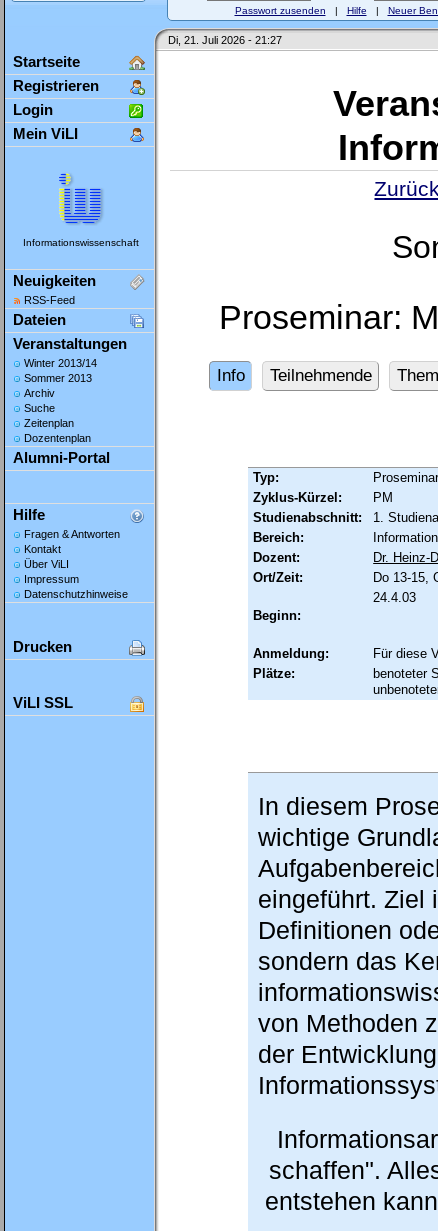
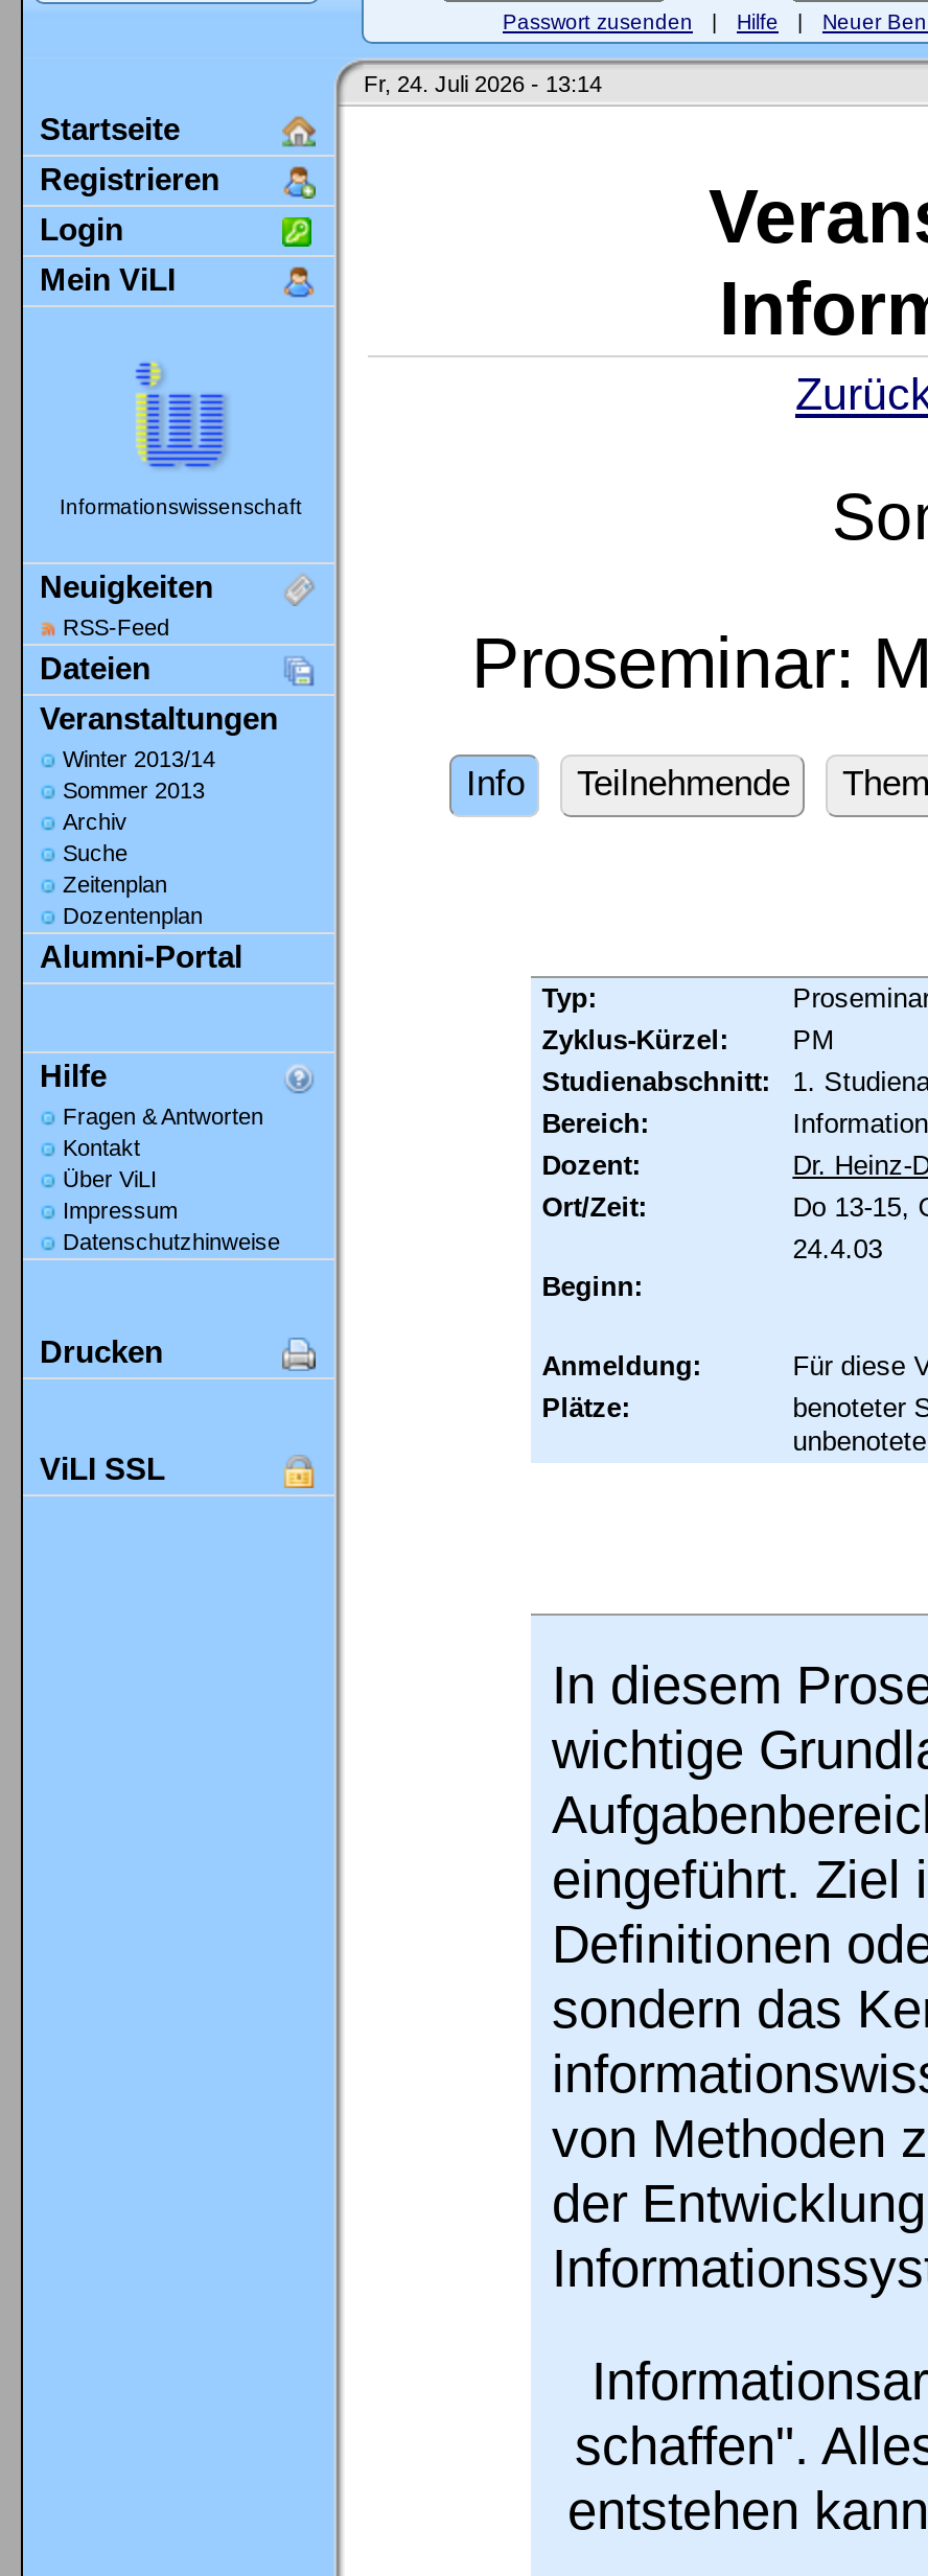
- Di, 21. Juli 2026 - 21:27
+ Fr, 24. Juli 2026 - 13:14
